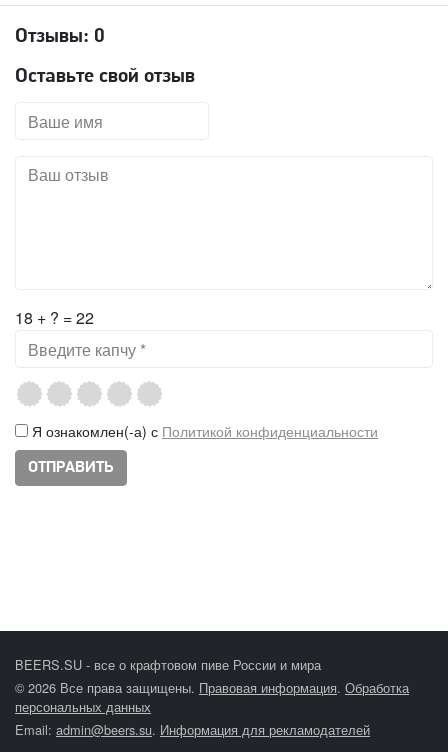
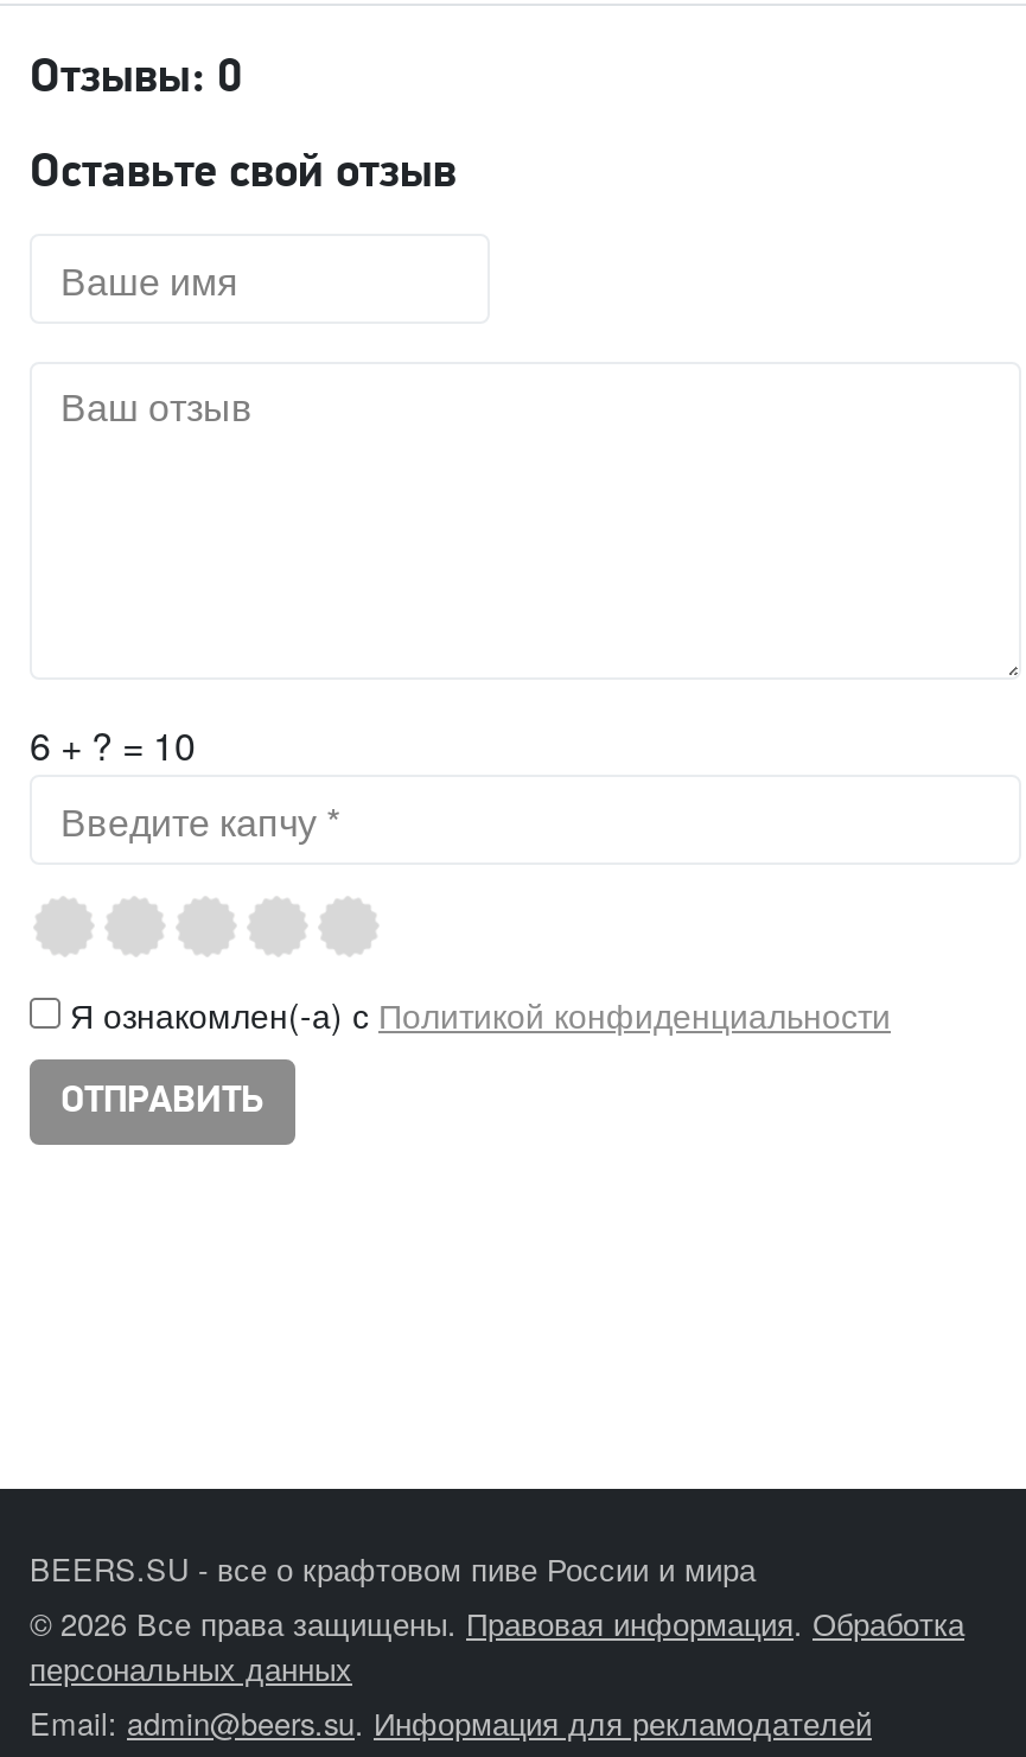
- 18 + ? = 22
+ 6 + ? = 10
